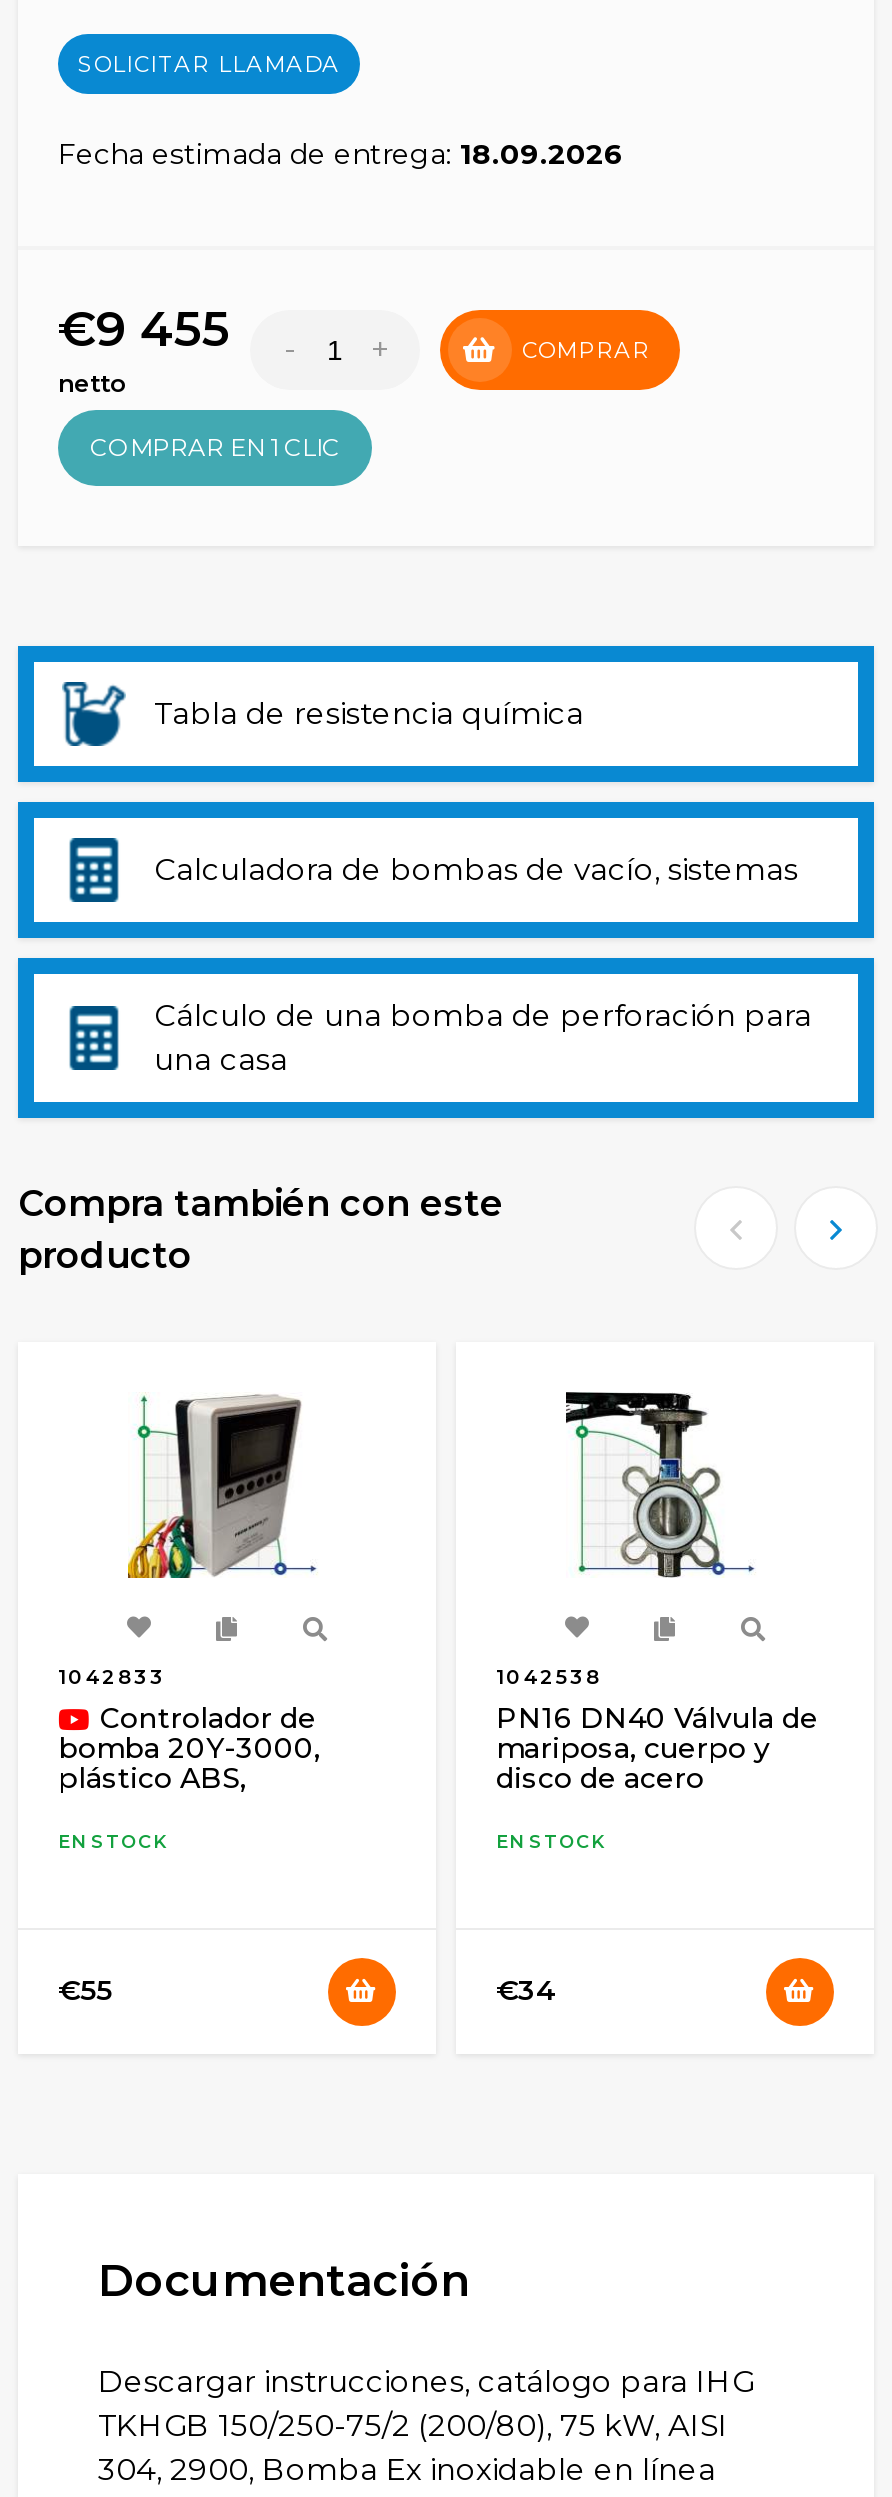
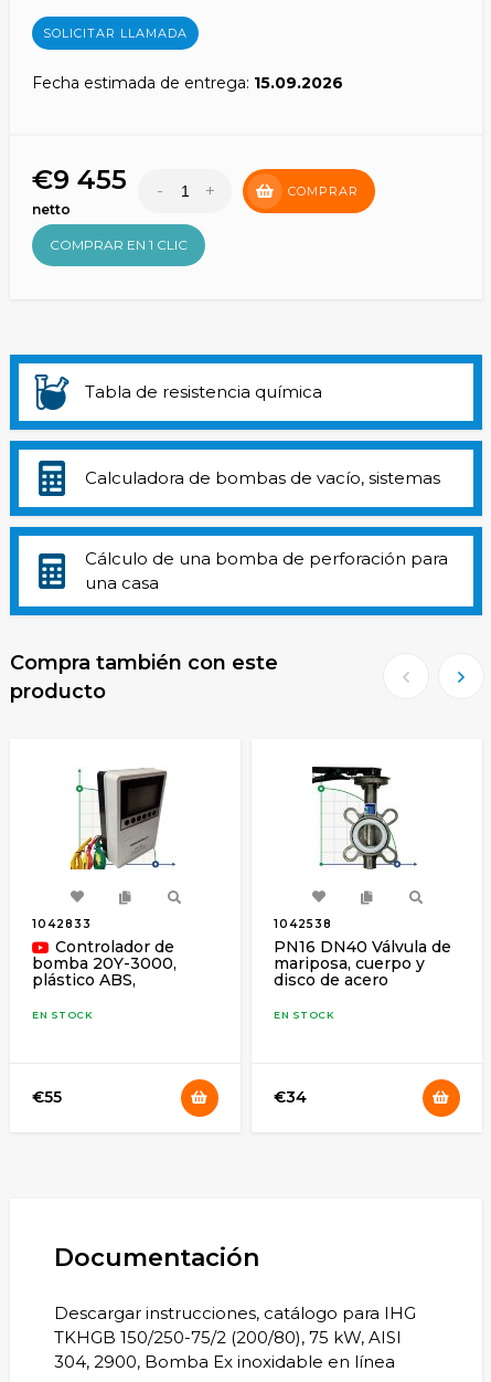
- Fecha estimada de entrega: 18.09.2026
+ Fecha estimada de entrega: 15.09.2026
